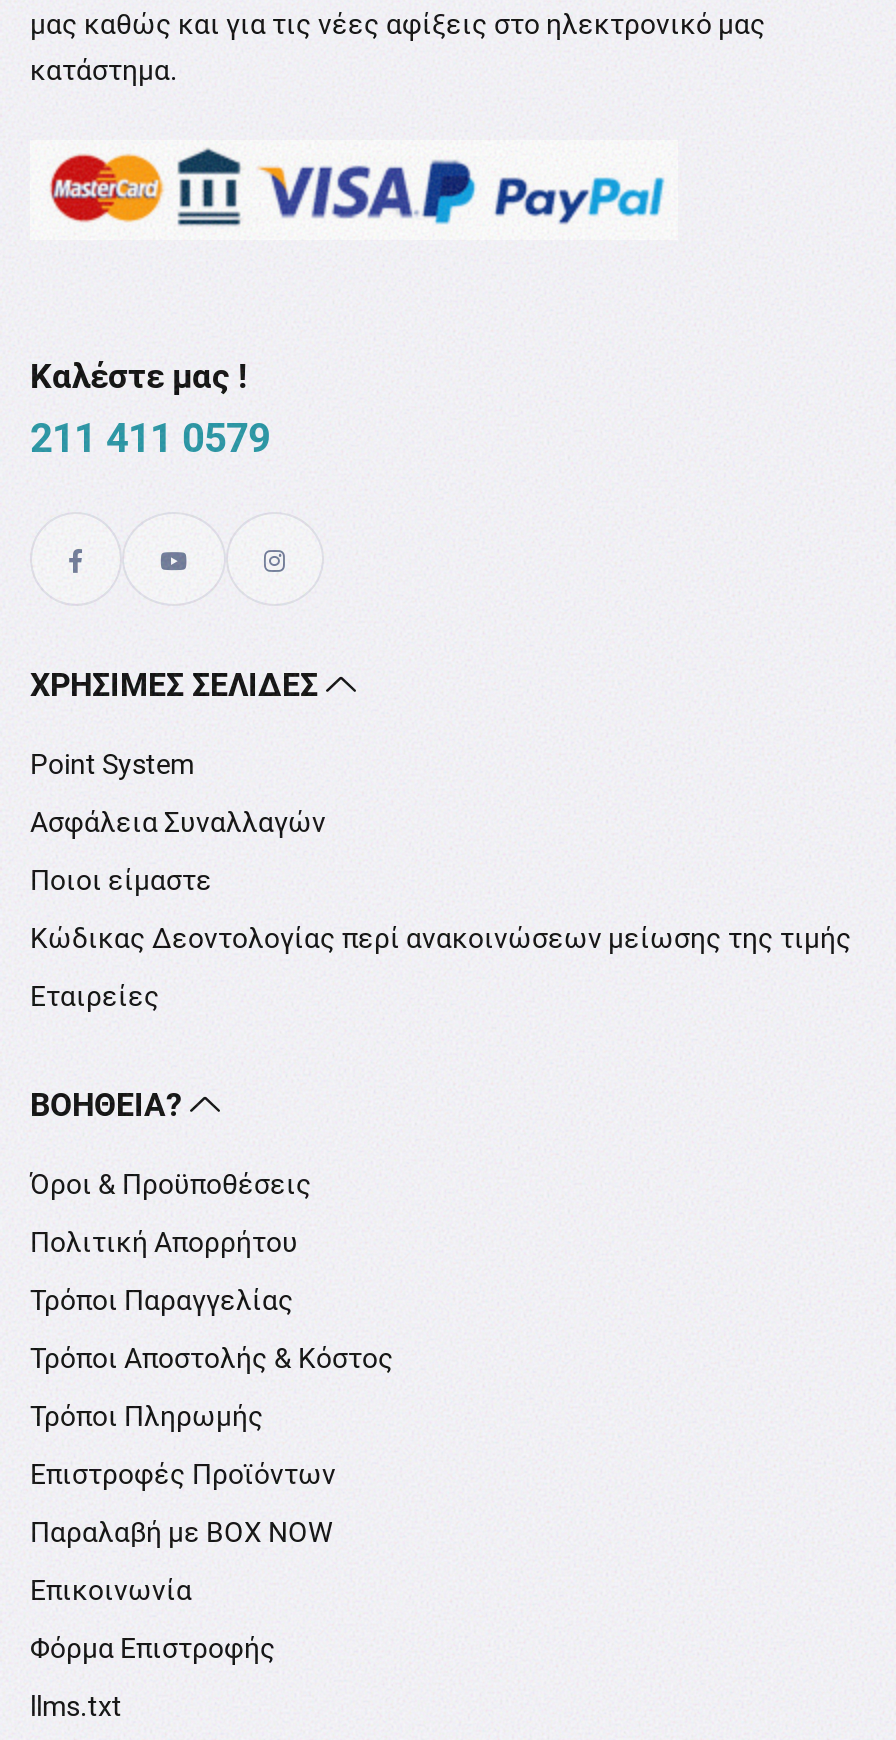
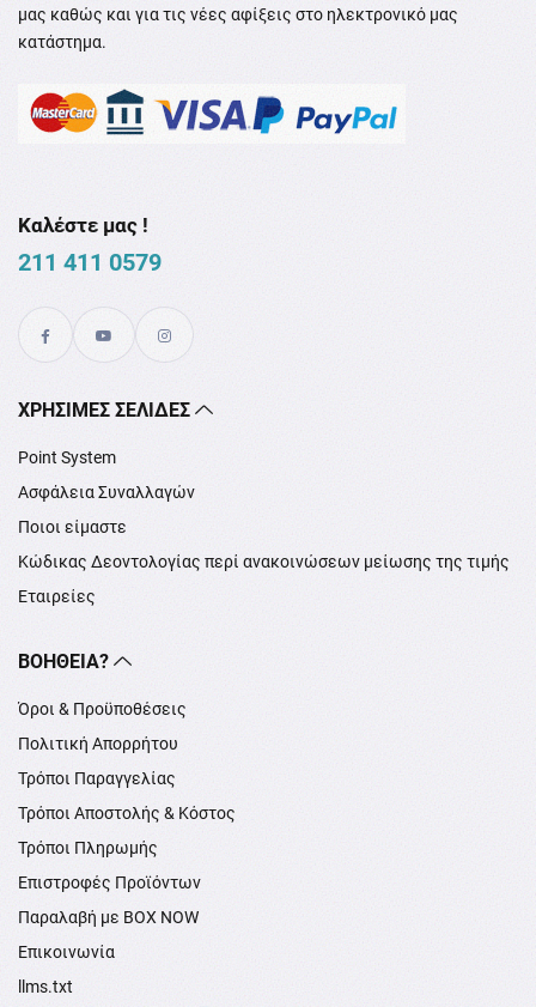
- Φόρμα Επιστροφής
